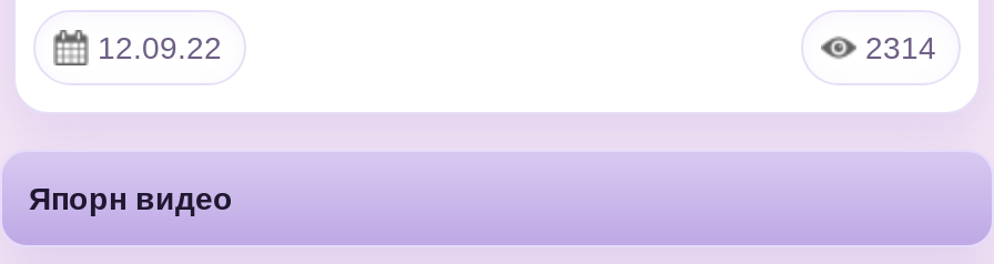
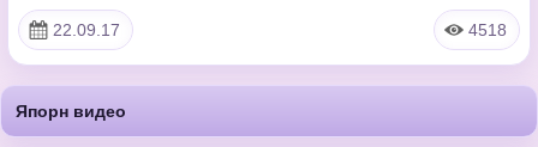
- 12.09.22
+ 22.09.17

- 2314
+ 4518
